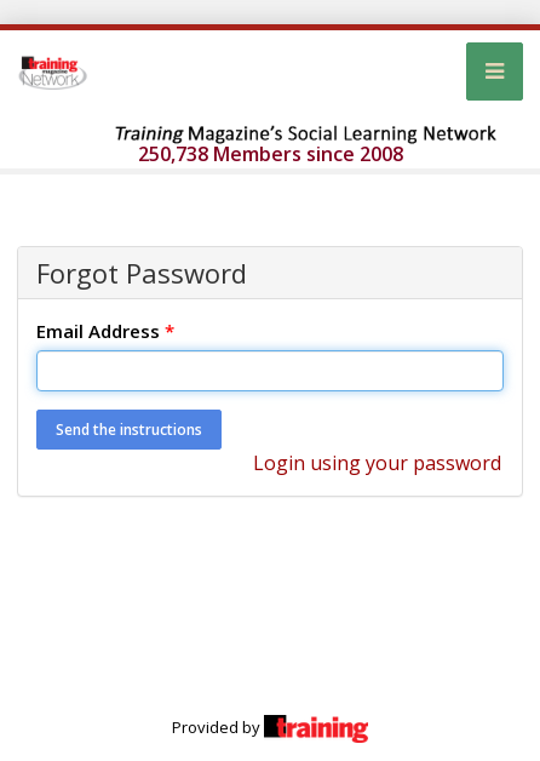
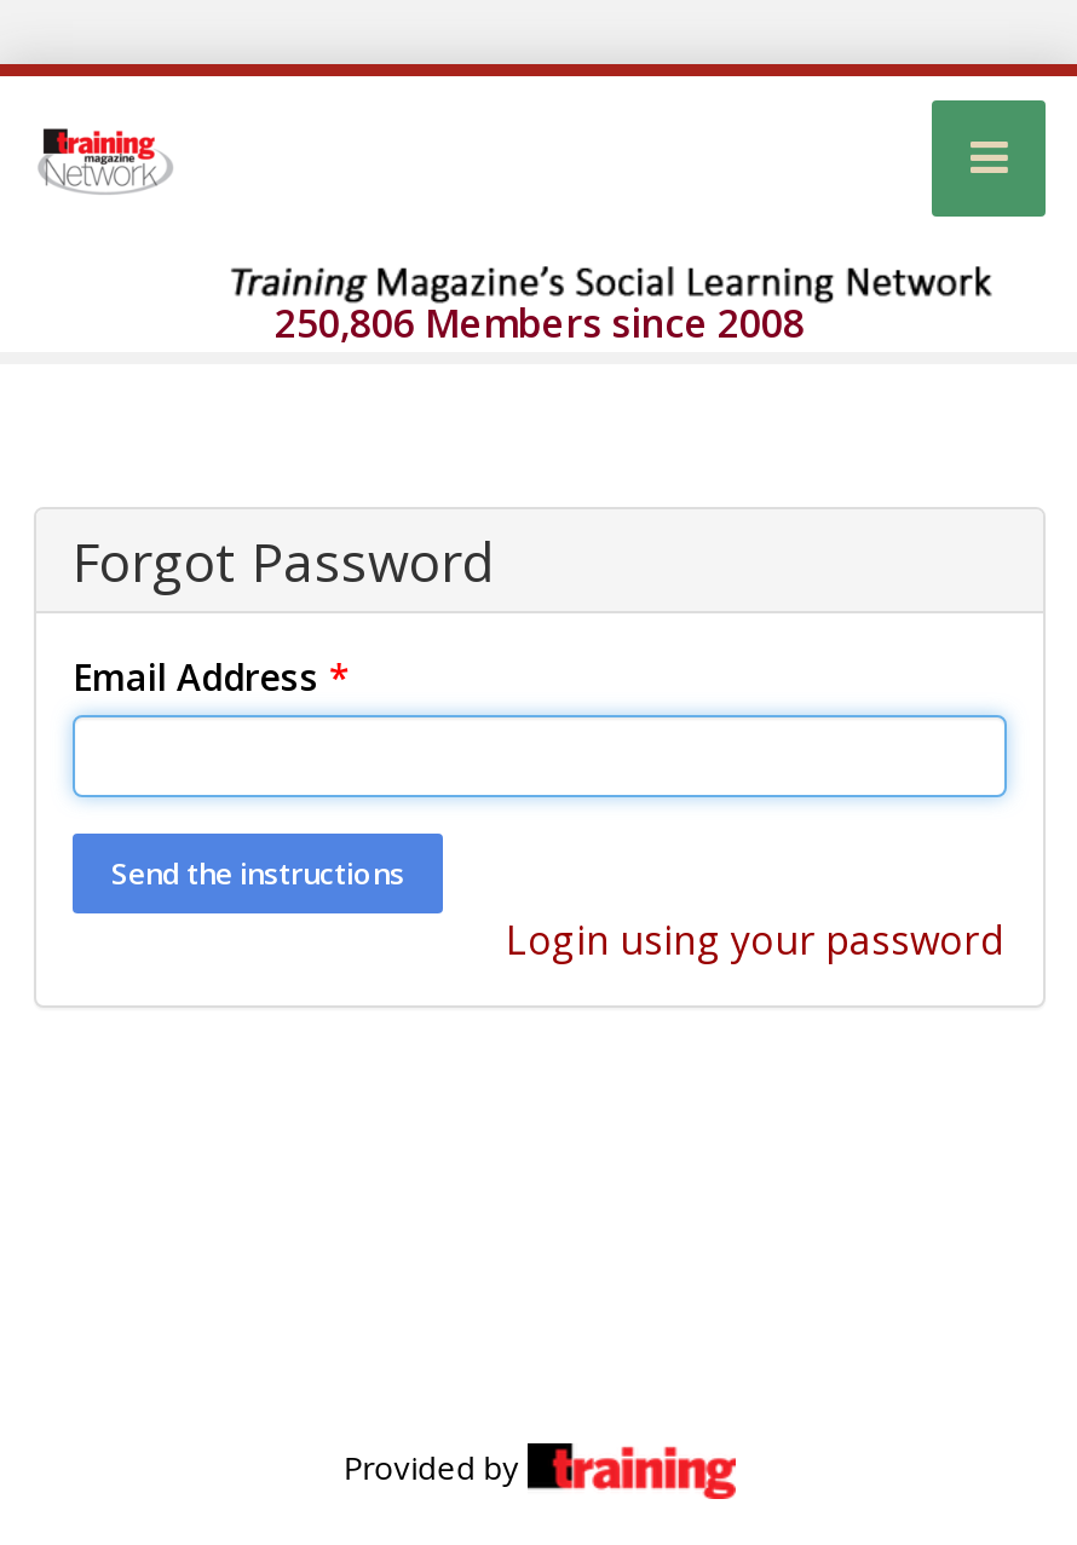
- 250,738 Members since 2008
+ 250,806 Members since 2008
